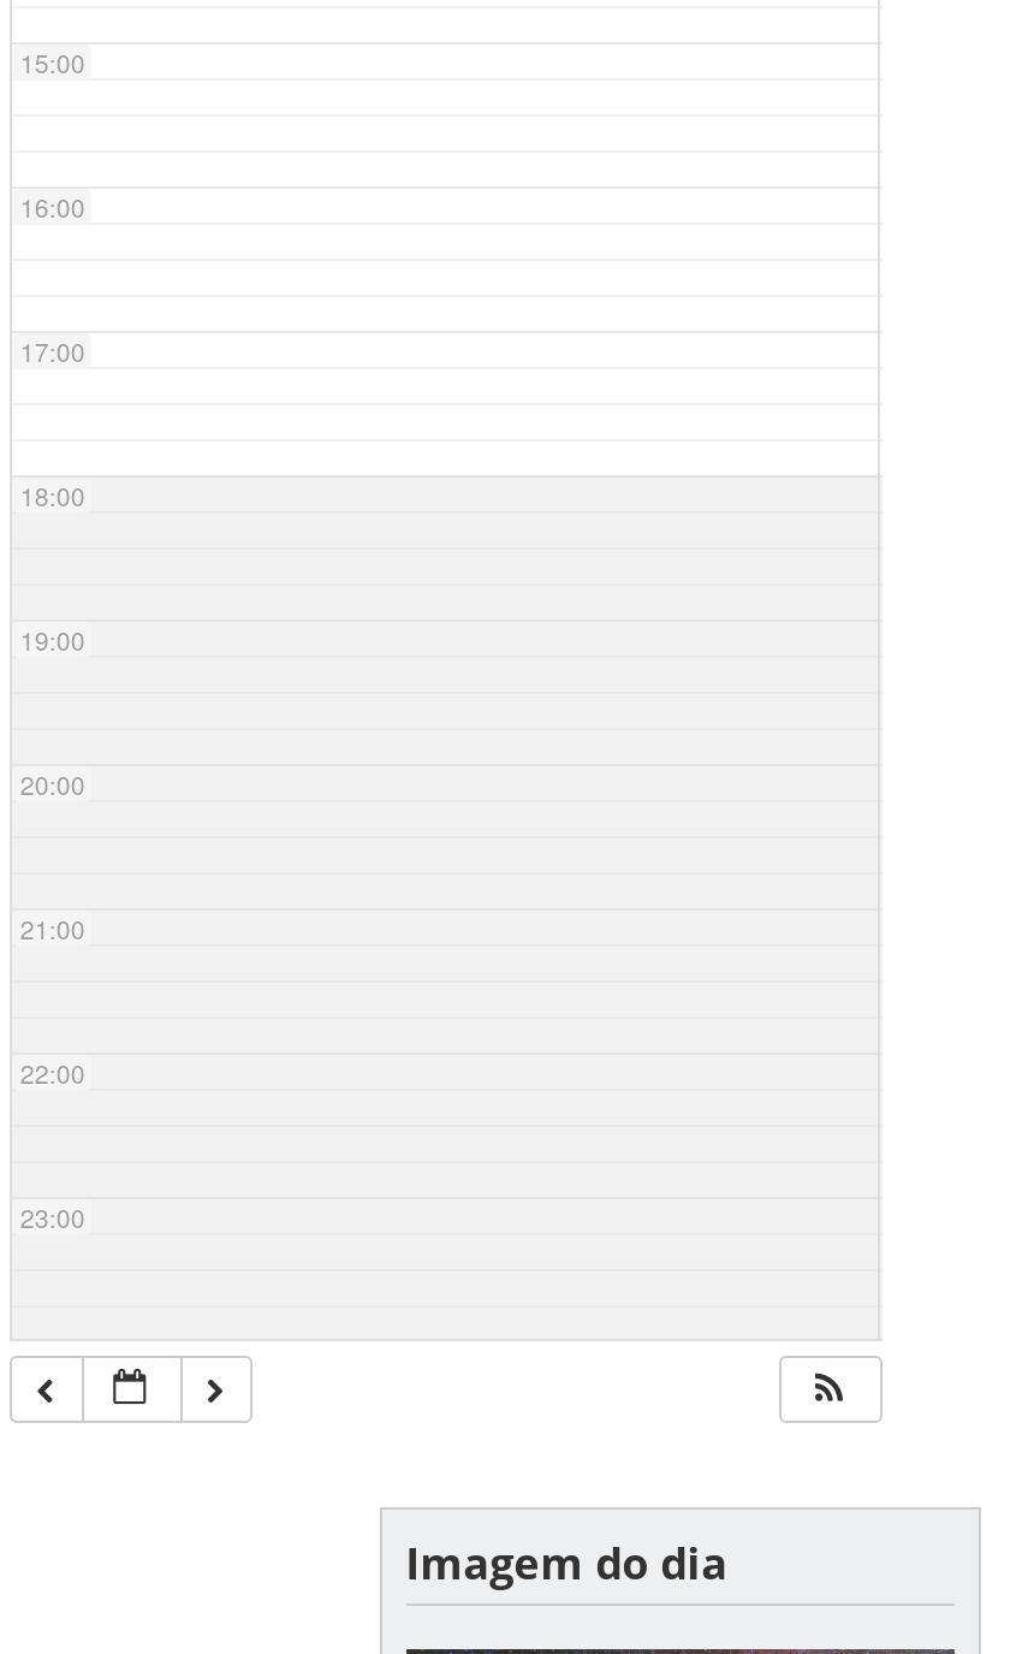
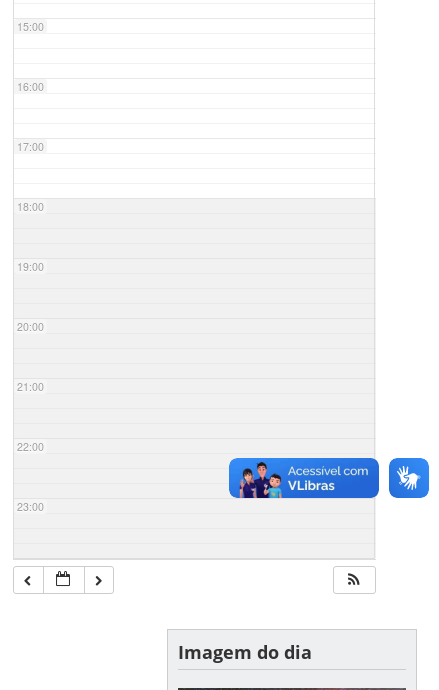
+ [image]

+ [image]
